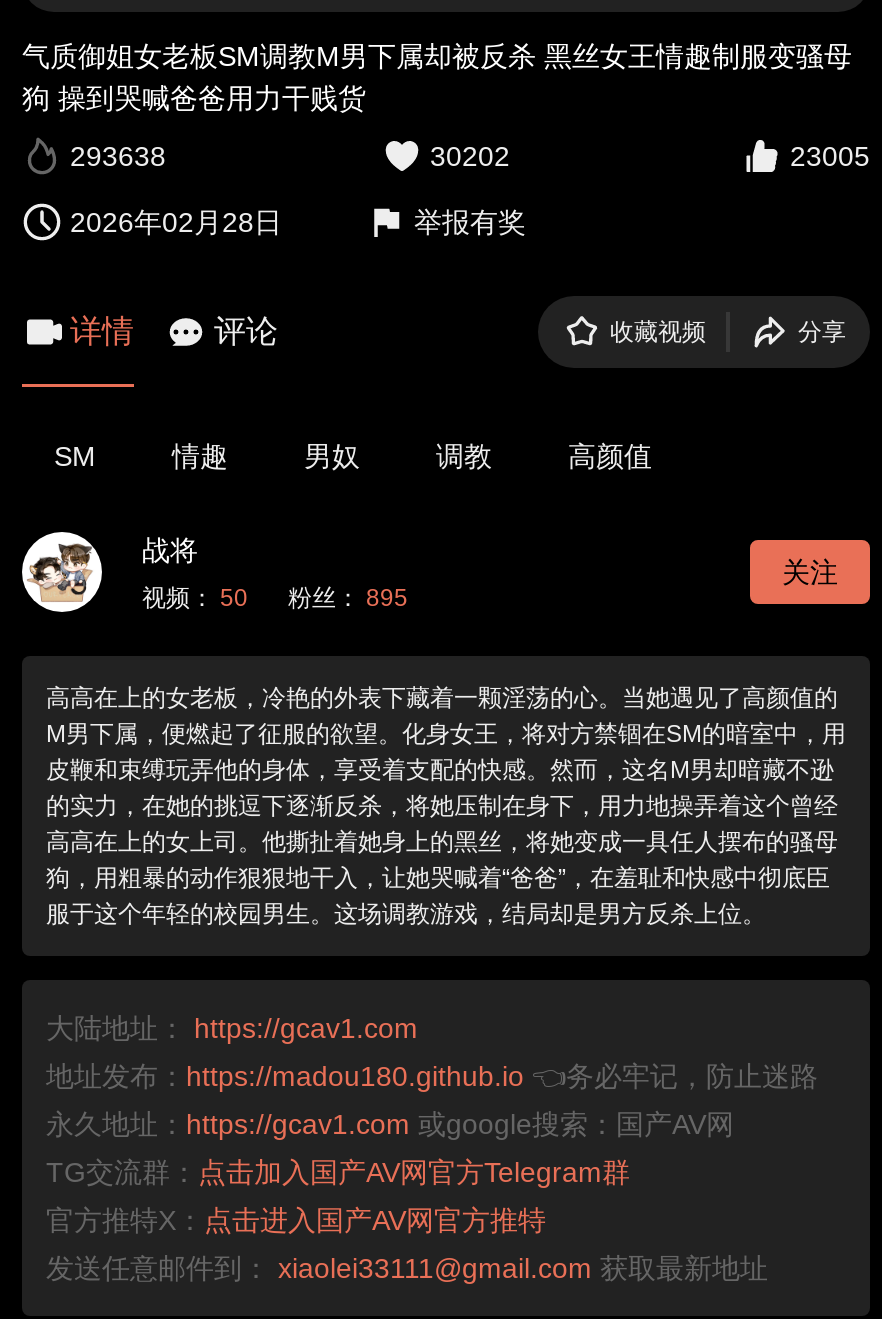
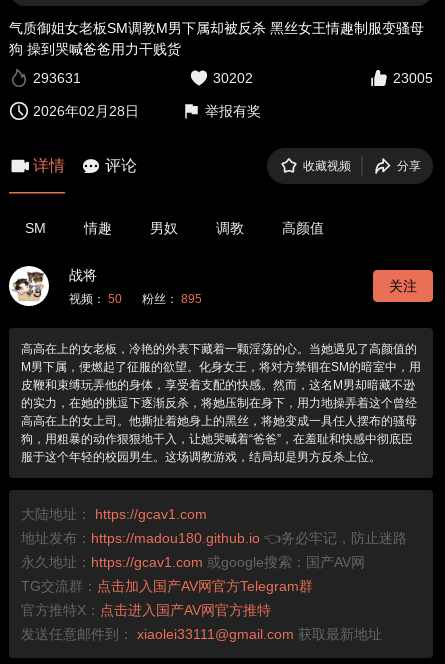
- 293638
+ 293631
